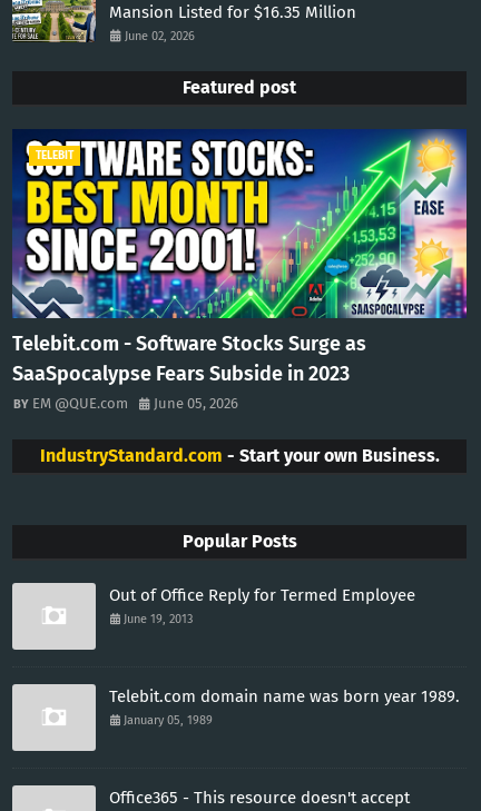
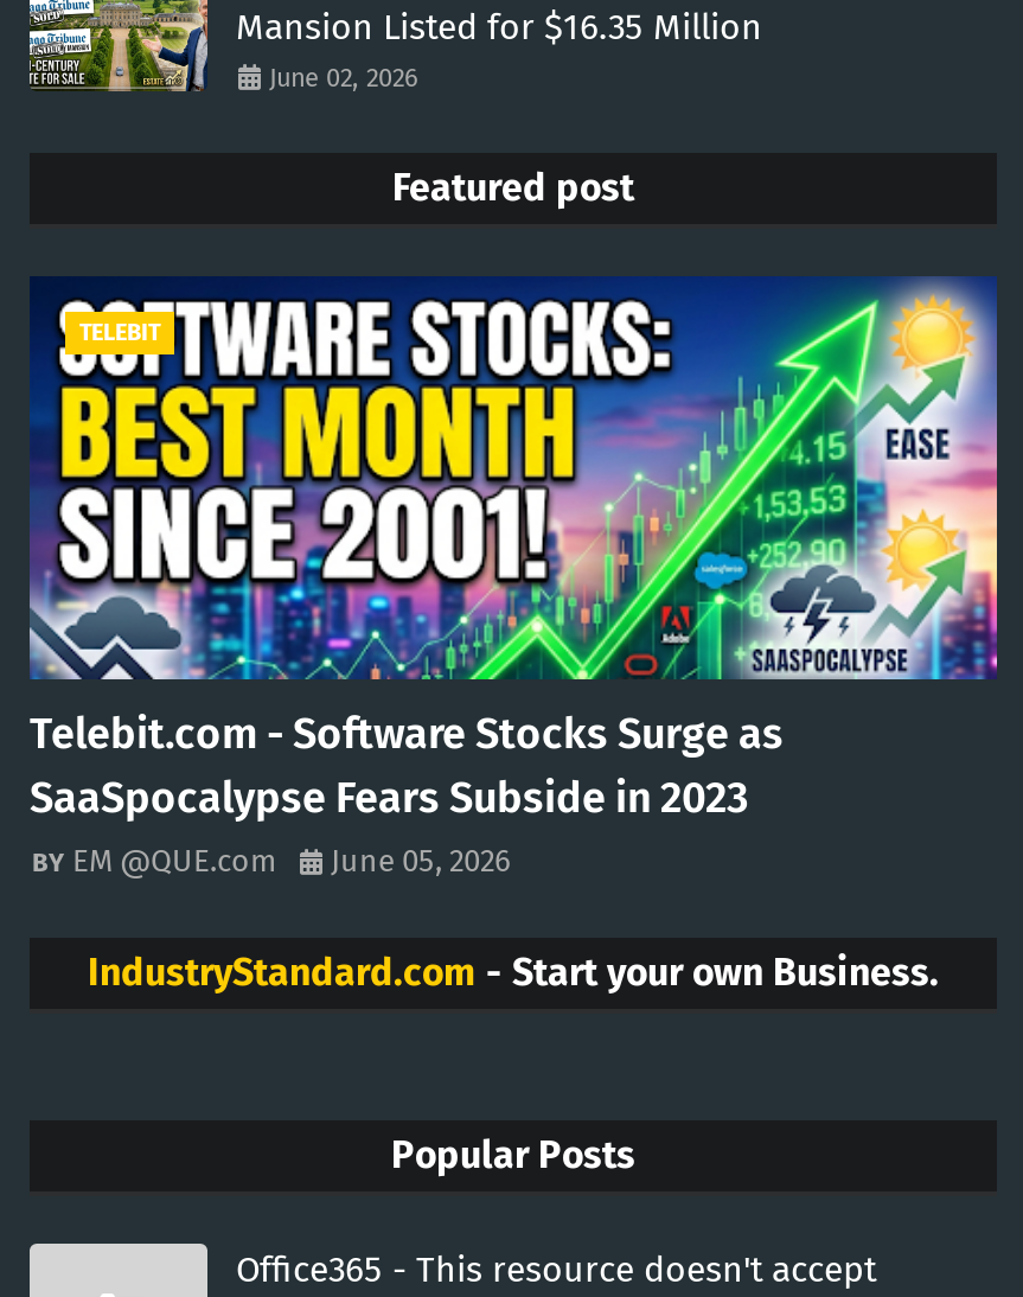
- Out of Office Reply for Termed Employee
- June 19, 2013

- Telebit.com domain name was born year 1989.
- January 05, 1989
